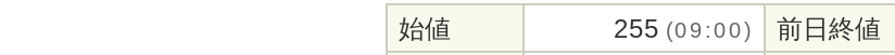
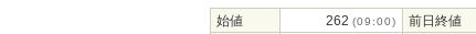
- 255 (09:00) 前日終値
+ 262 (09:00) 前日終値
